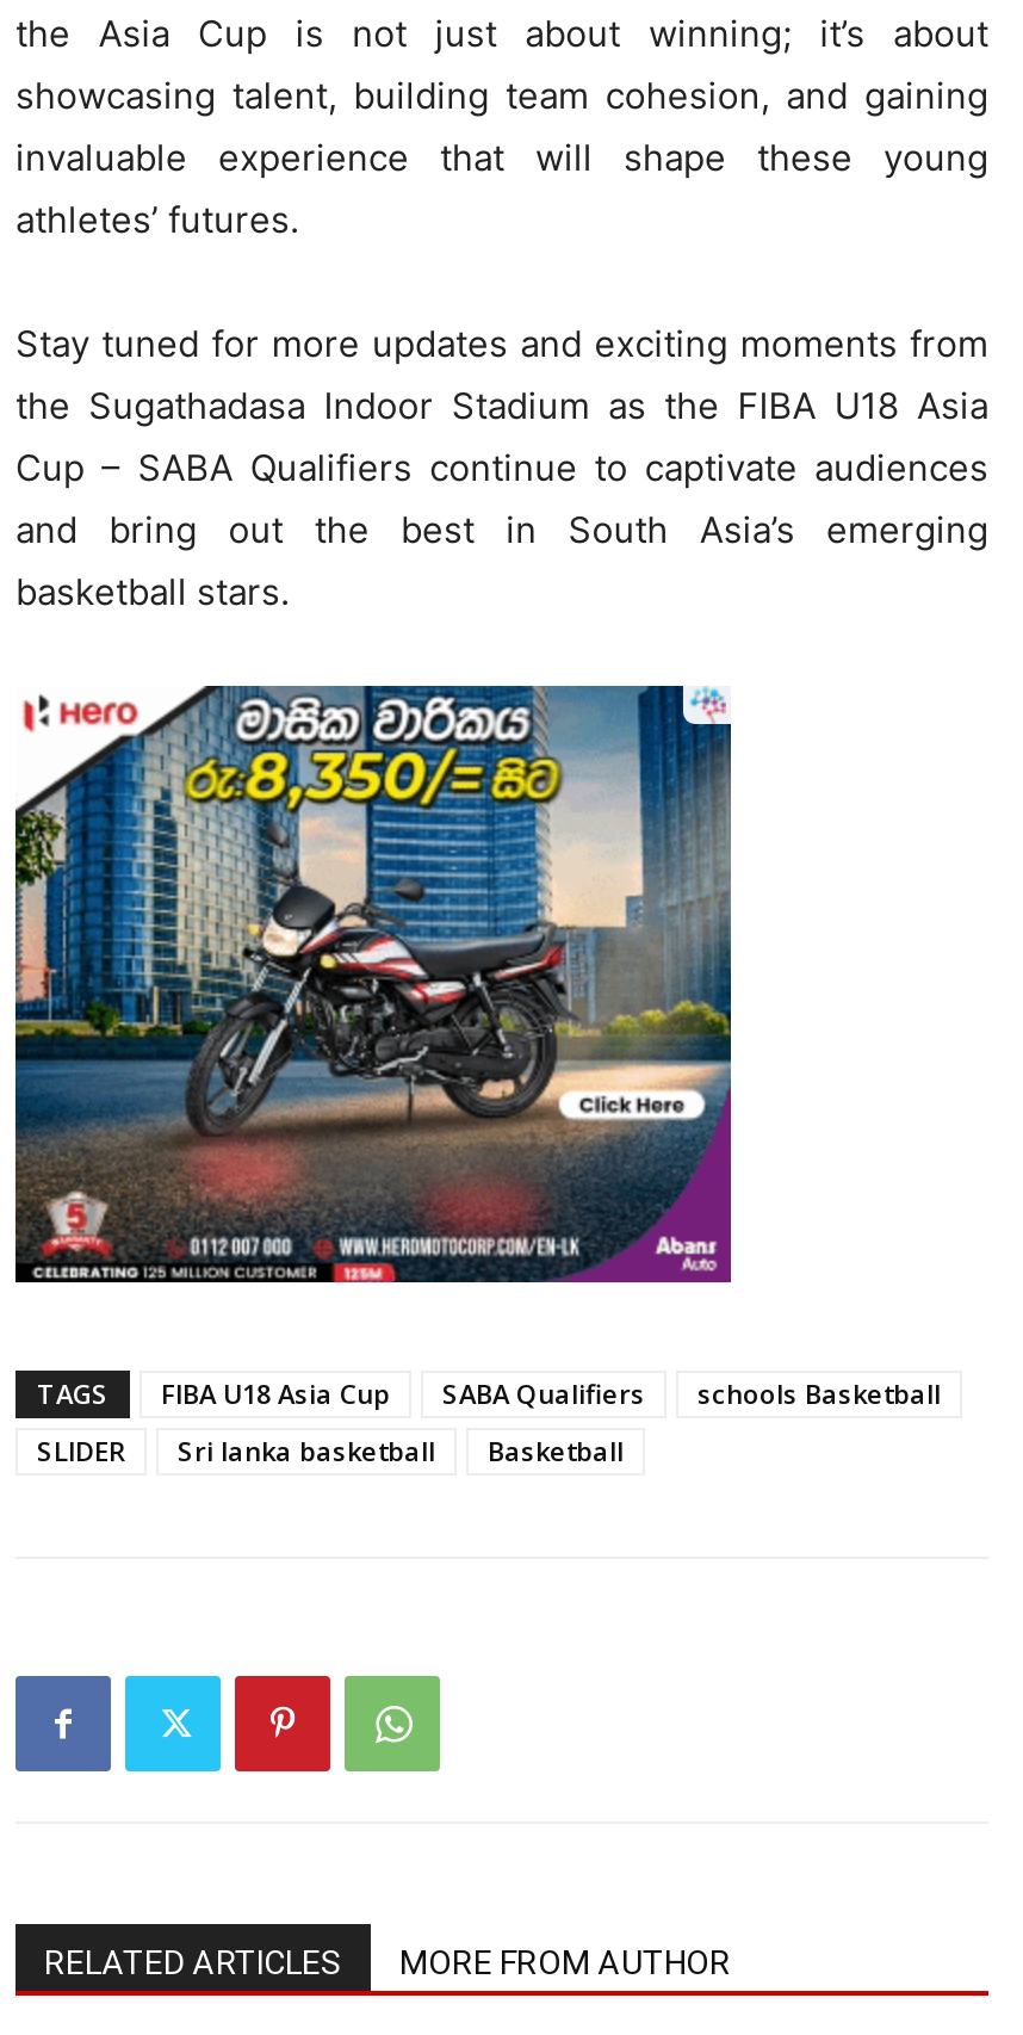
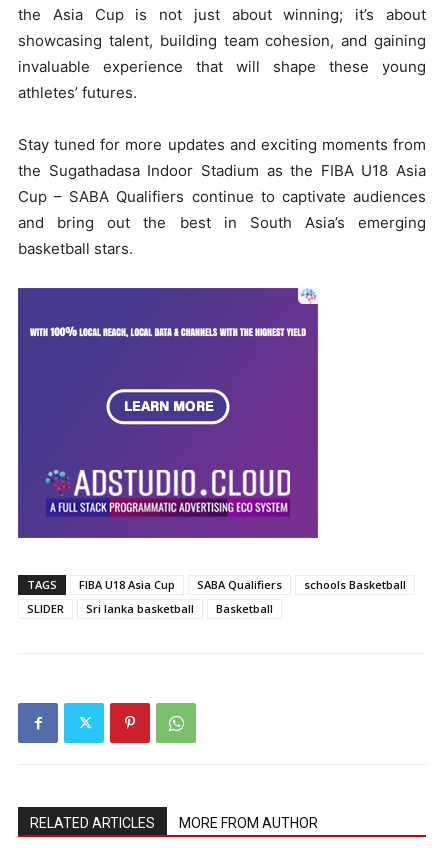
- [image]
+ [image]
